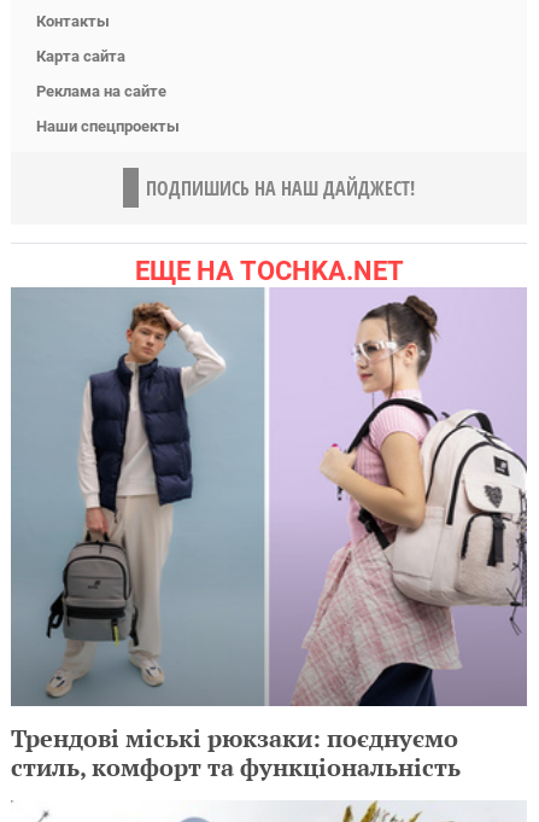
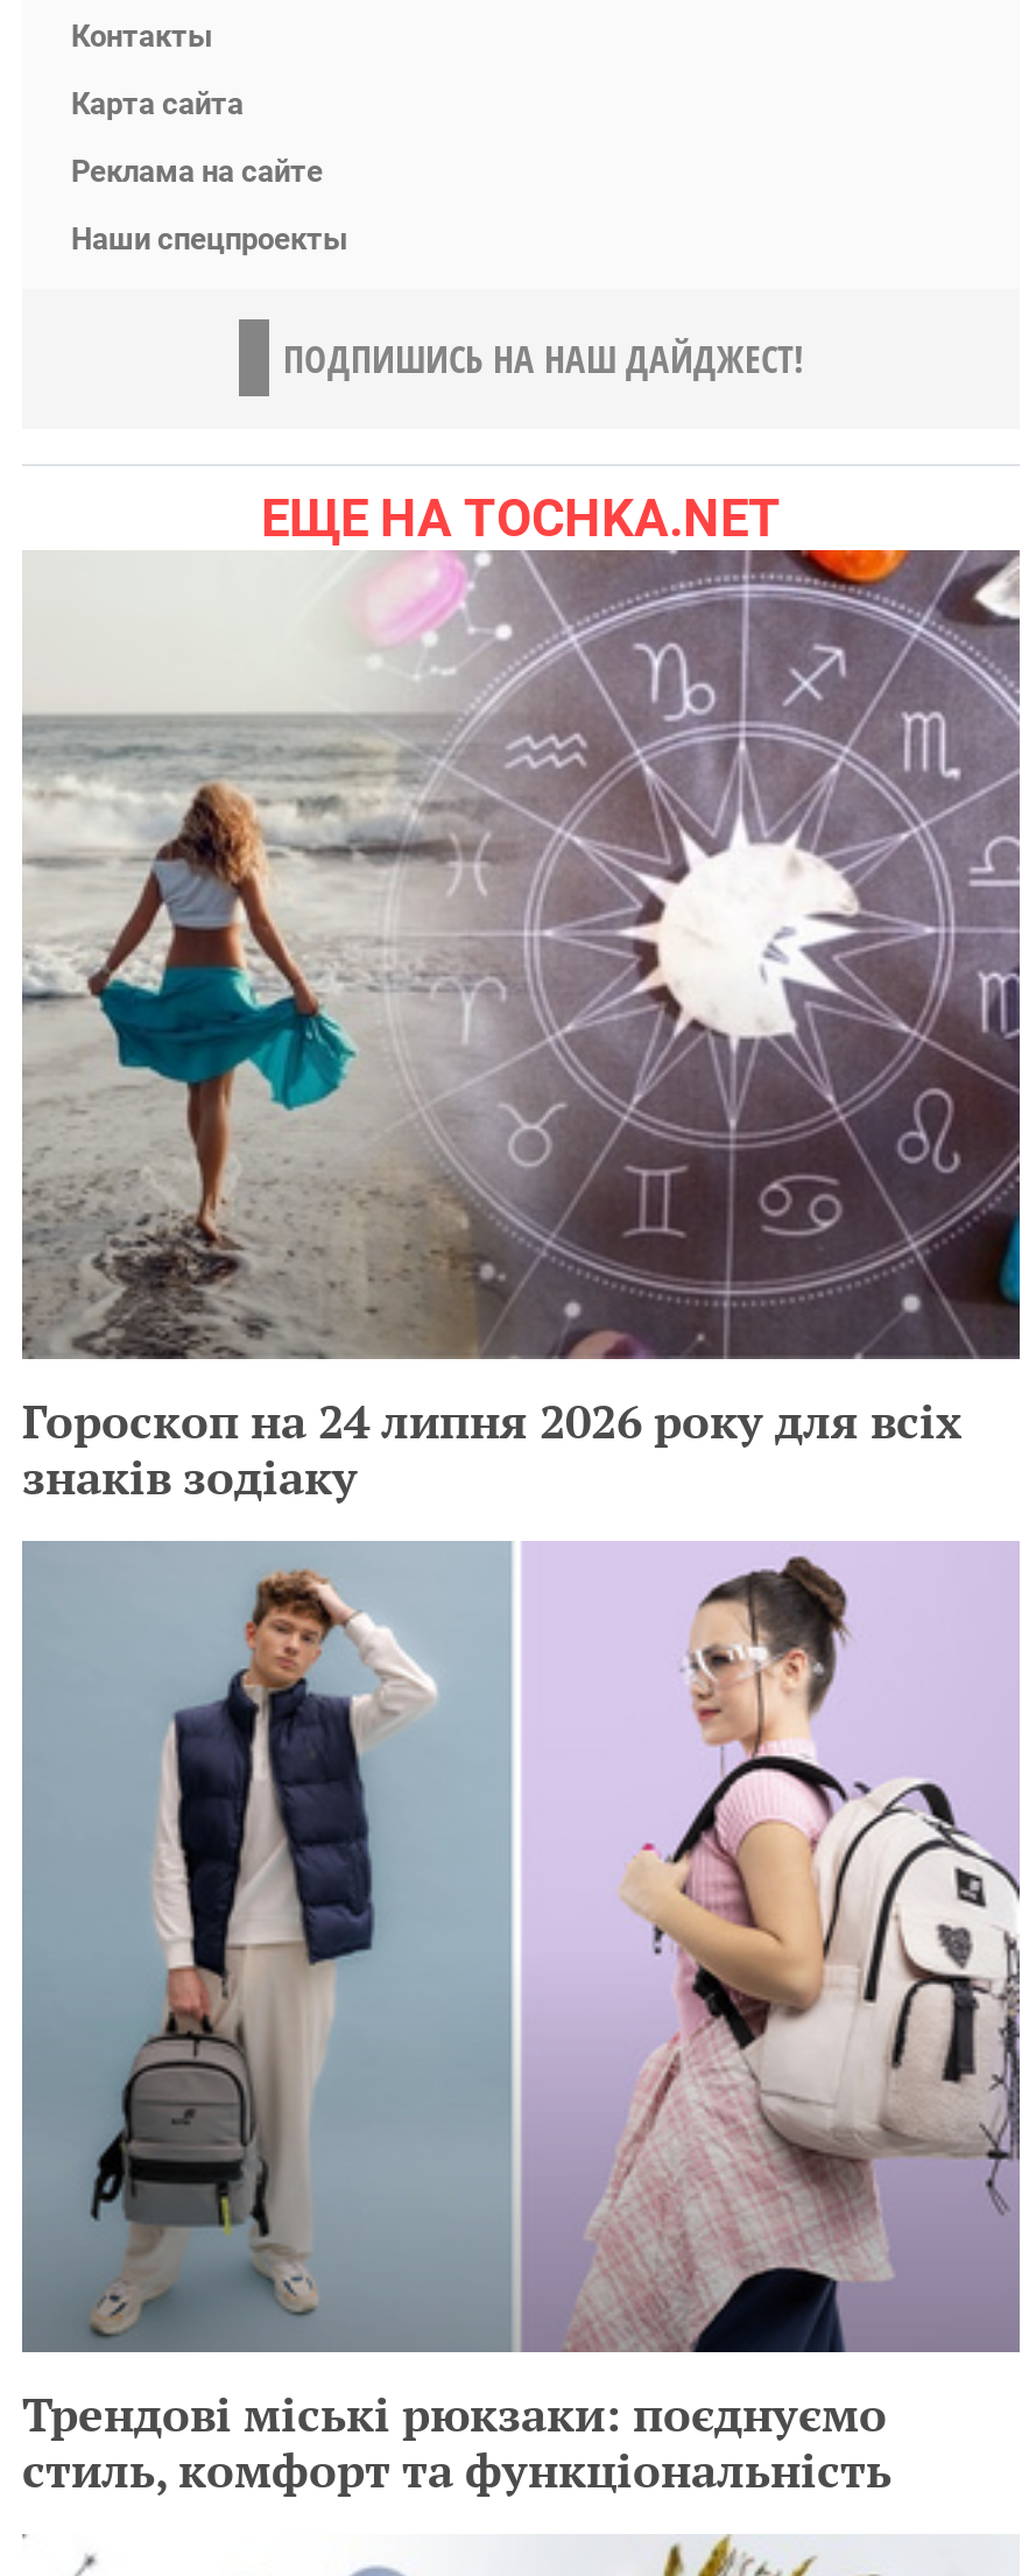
+ [image]
+ Гороскоп на 24 липня 2026 року для всіх
+ знаків зодіаку
